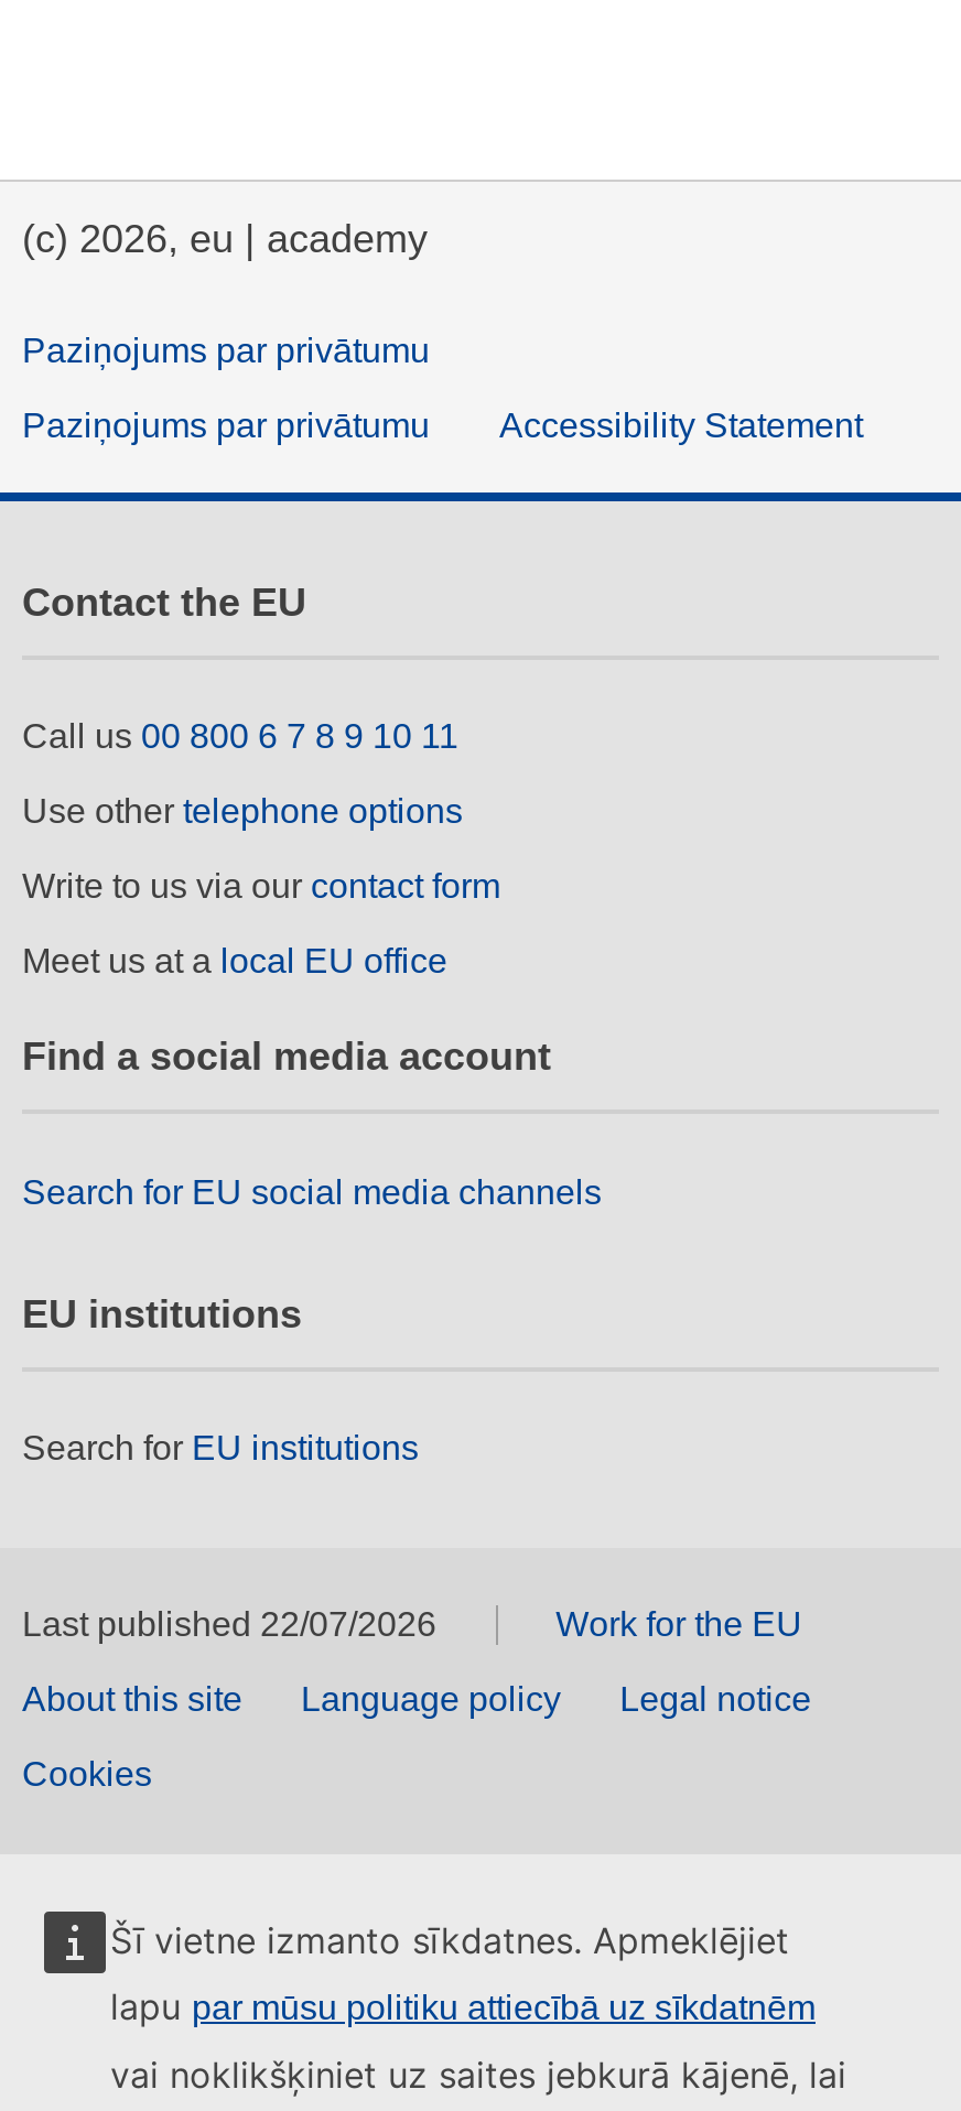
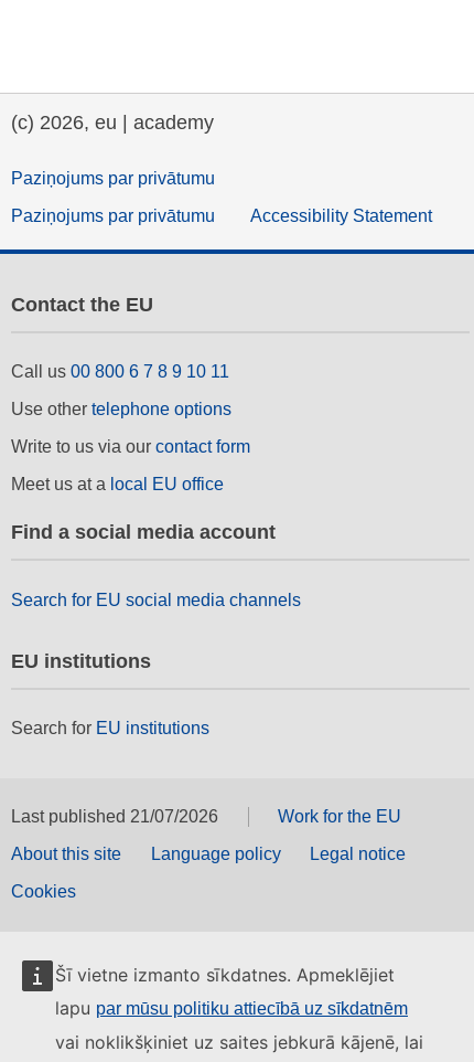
- Last published 22/07/2026
+ Last published 21/07/2026
